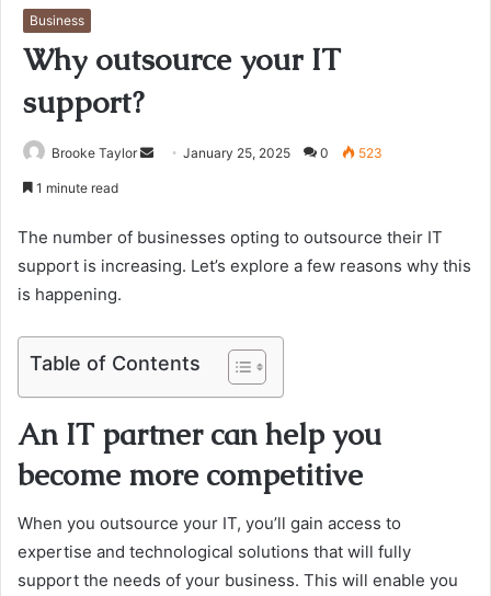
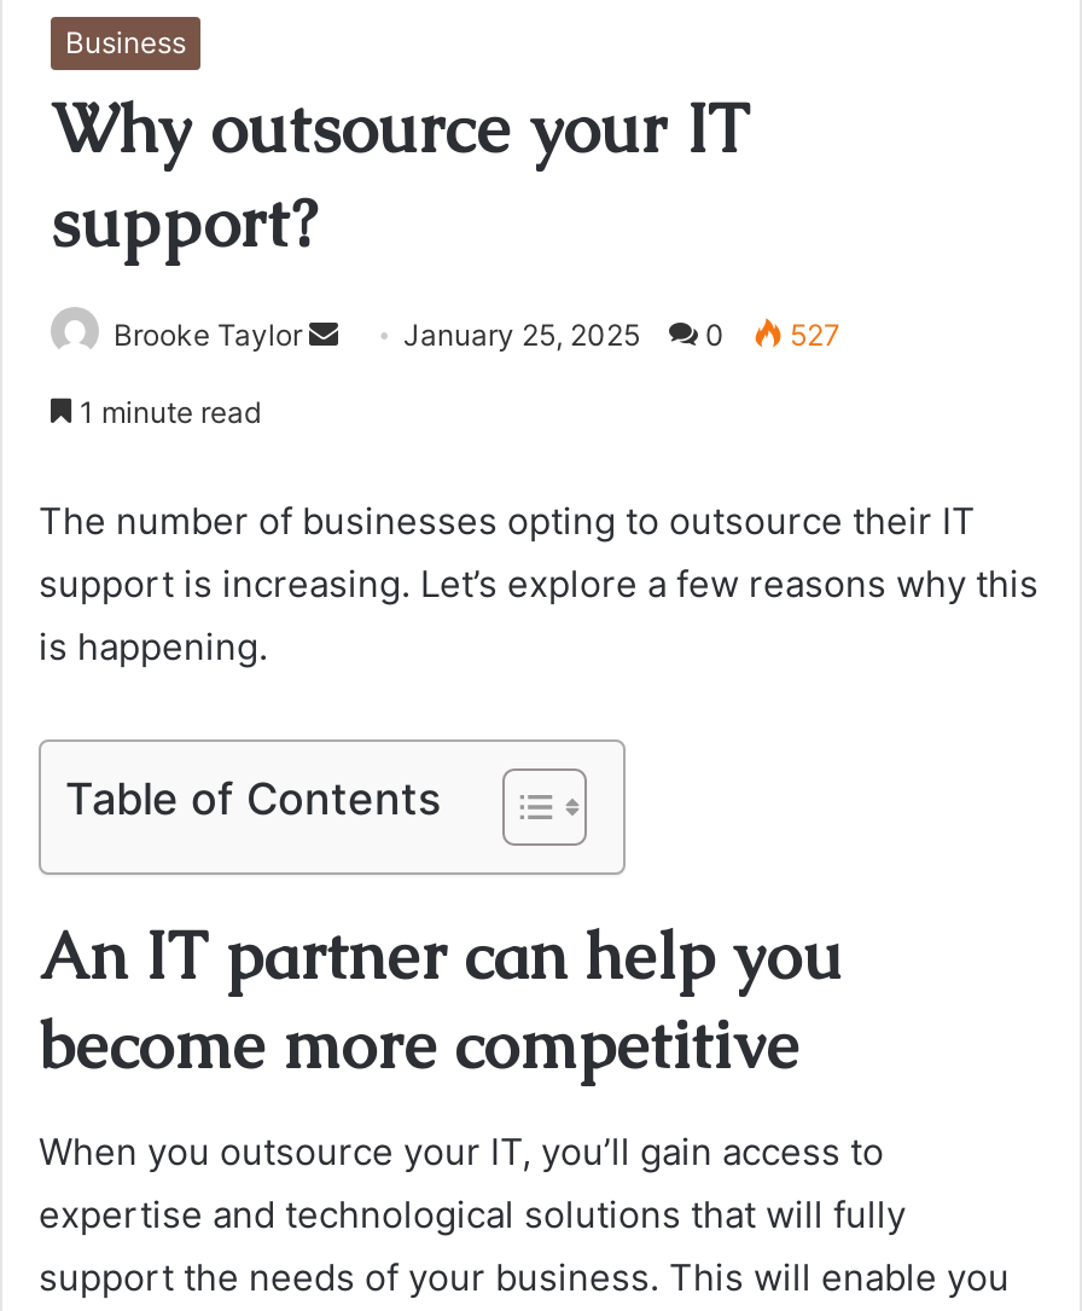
- 523
+ 527
